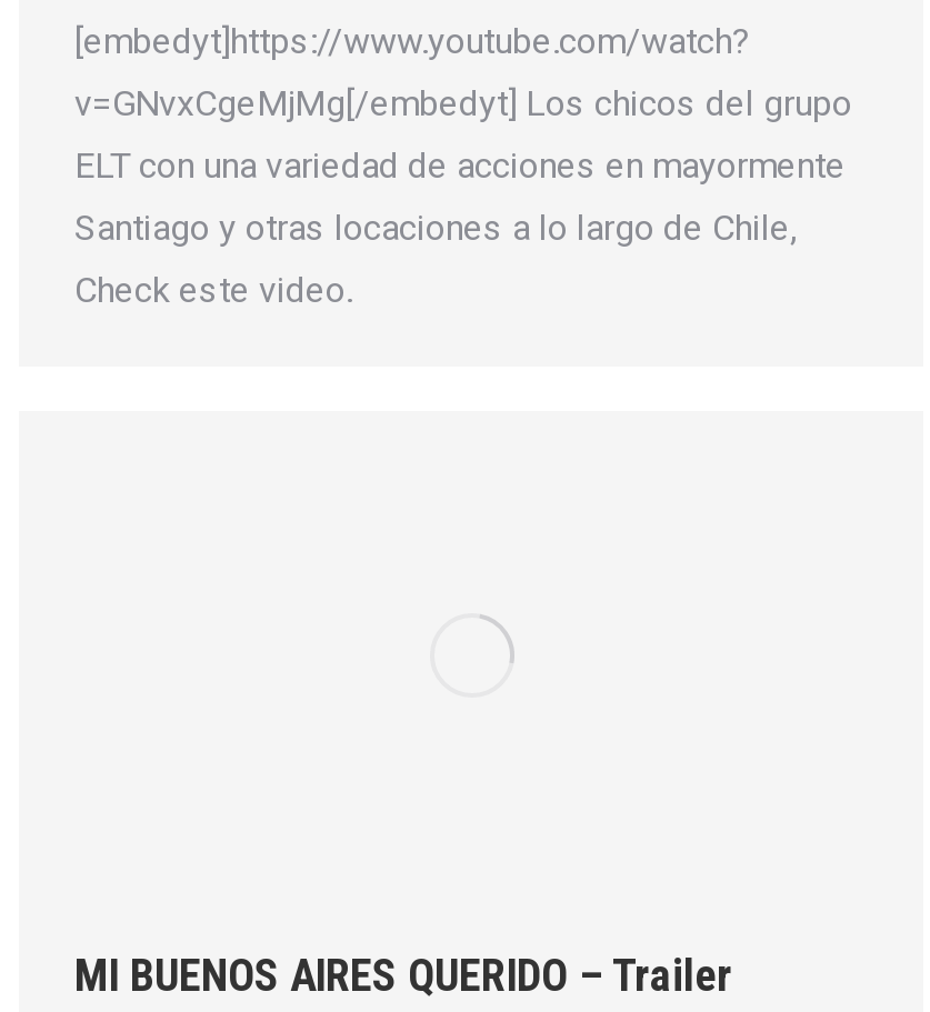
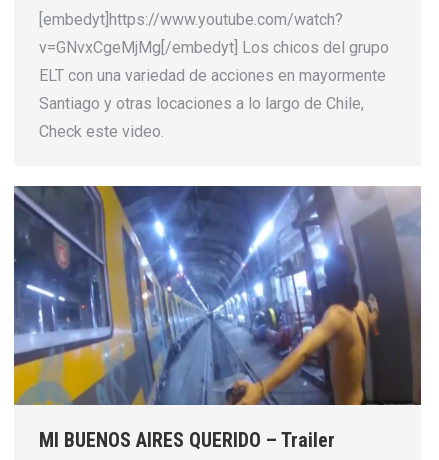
+ [image]
